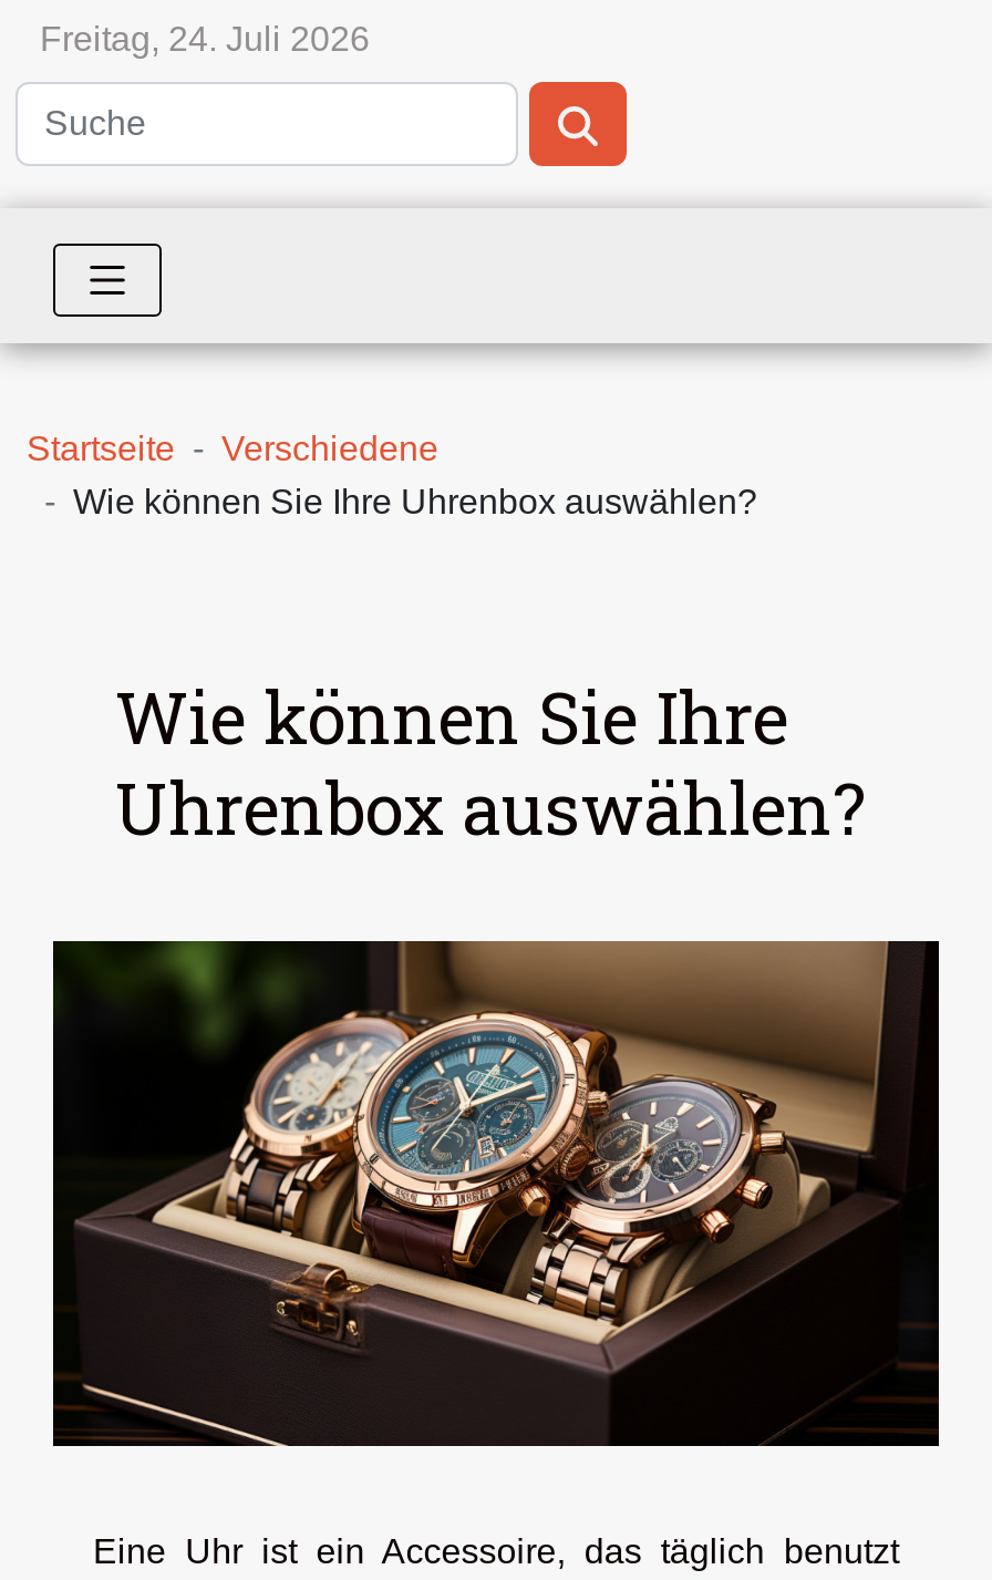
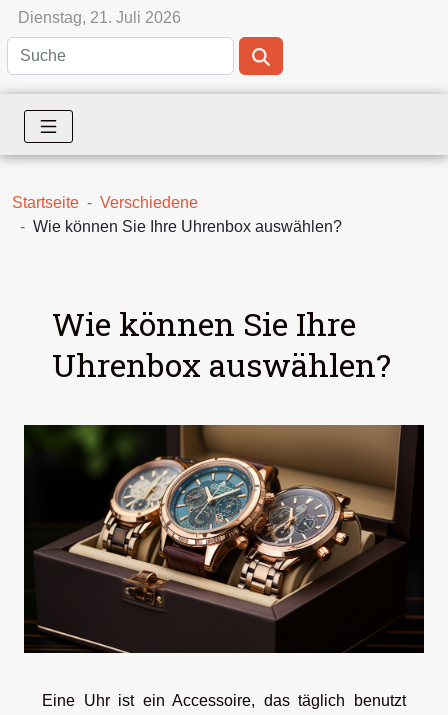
- Freitag, 24. Juli 2026
+ Dienstag, 21. Juli 2026
